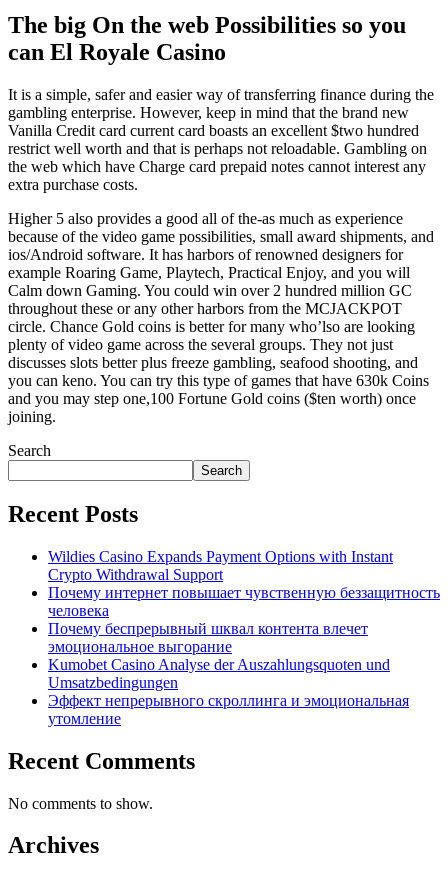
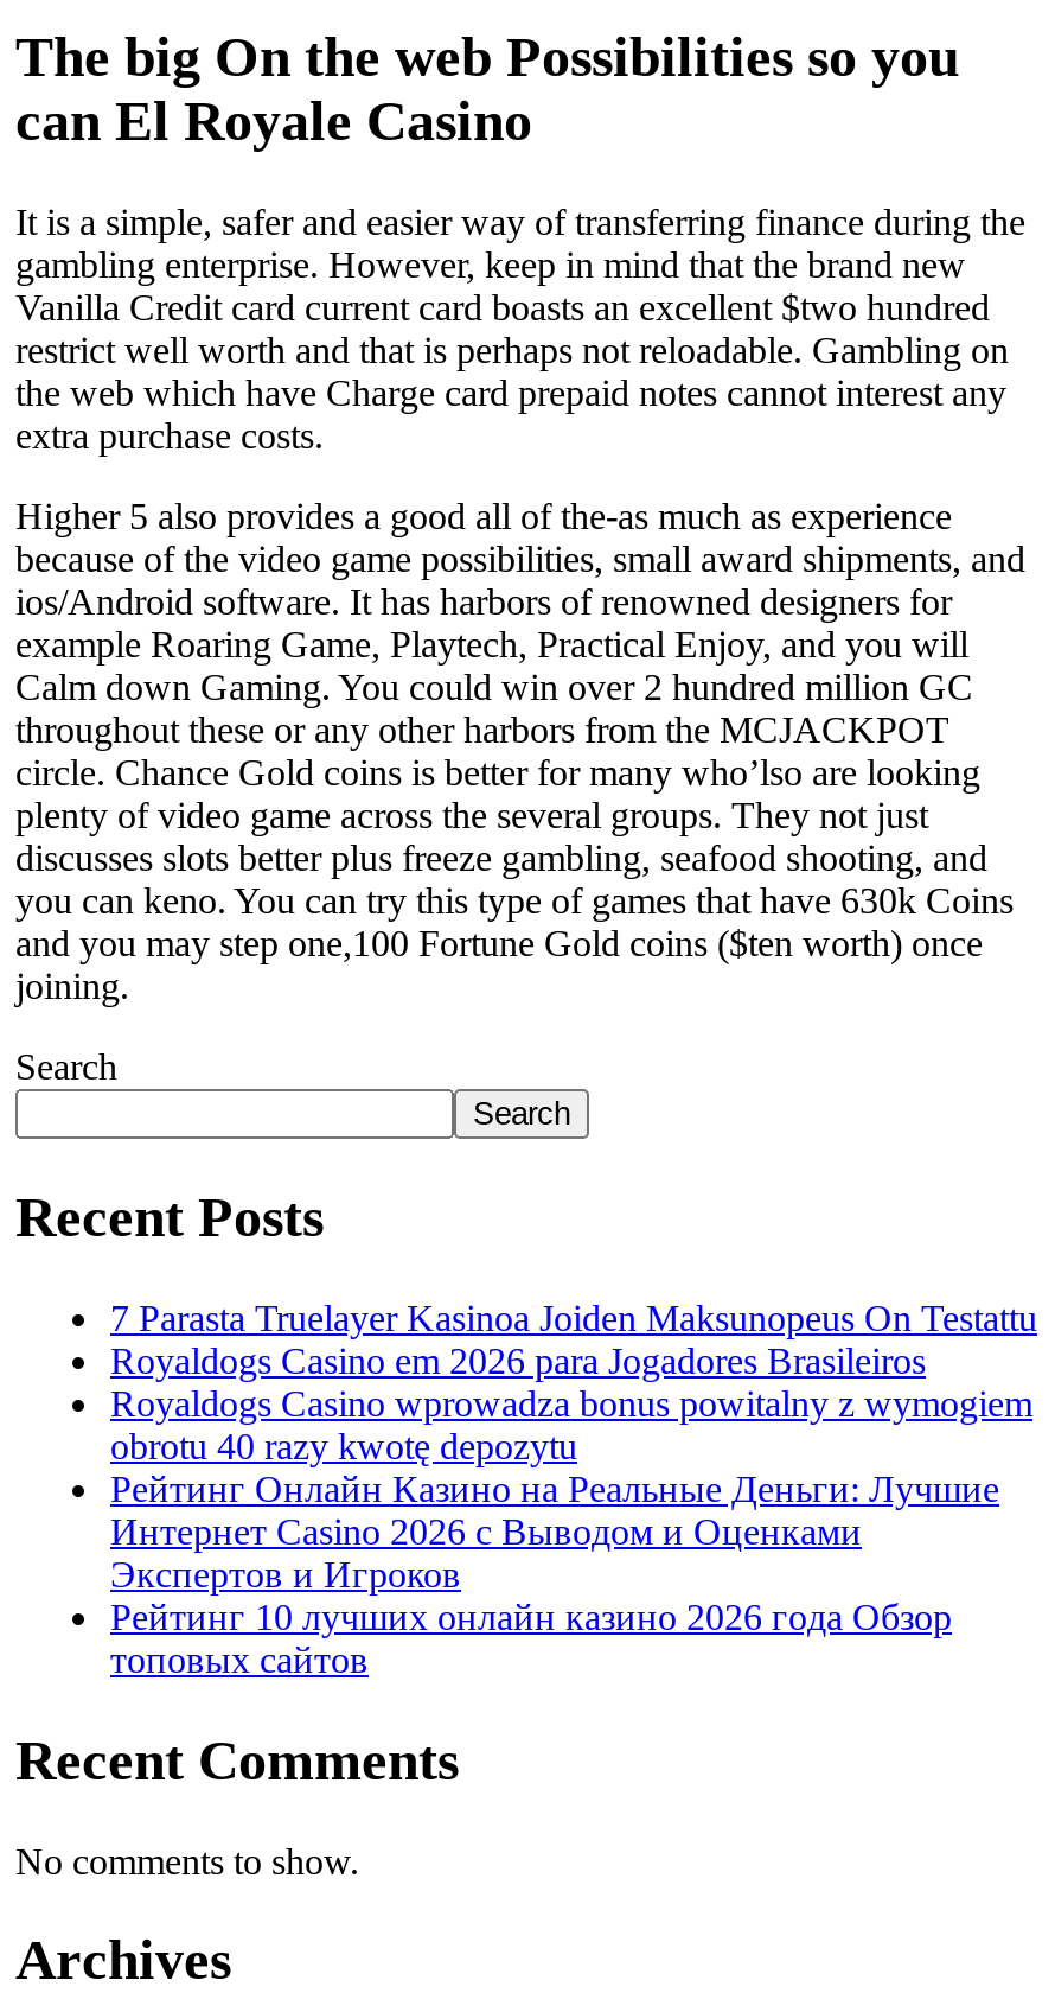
- Wildies Casino Expands Payment Options with Instant
- Crypto Withdrawal Support
- Почему интернет повышает чувственную беззащитность
- человека
- Почему беспрерывный шквал контента влечет
- эмоциональное выгорание
- Kumobet Casino Analyse der Auszahlungsquoten und
- Umsatzbedingungen
- Эффект непрерывного скроллинга и эмоциональная
- утомление
+ 7 Parasta Truelayer Kasinoa Joiden Maksunopeus On Testattu
+ Royaldogs Casino em 2026 para Jogadores Brasileiros
+ Royaldogs Casino wprowadza bonus powitalny z wymogiem
+ obrotu 40 razy kwotę depozytu
+ Рейтинг Онлайн Казино на Реальные Деньги: Лучшие
+ Интернет Casino 2026 с Выводом и Оценками
+ Экспертов и Игроков
+ Рейтинг 10 лучших онлайн казино 2026 года Обзор
+ топовых сайтов
